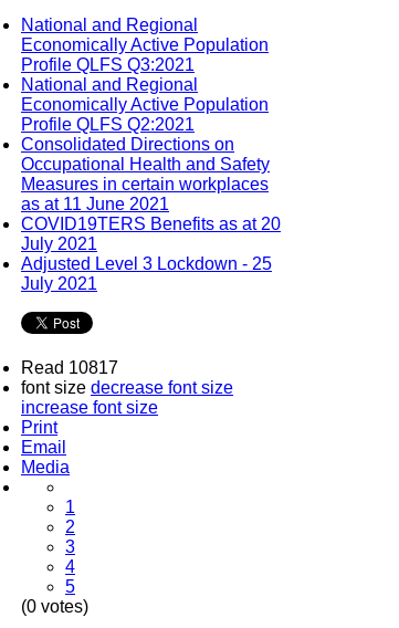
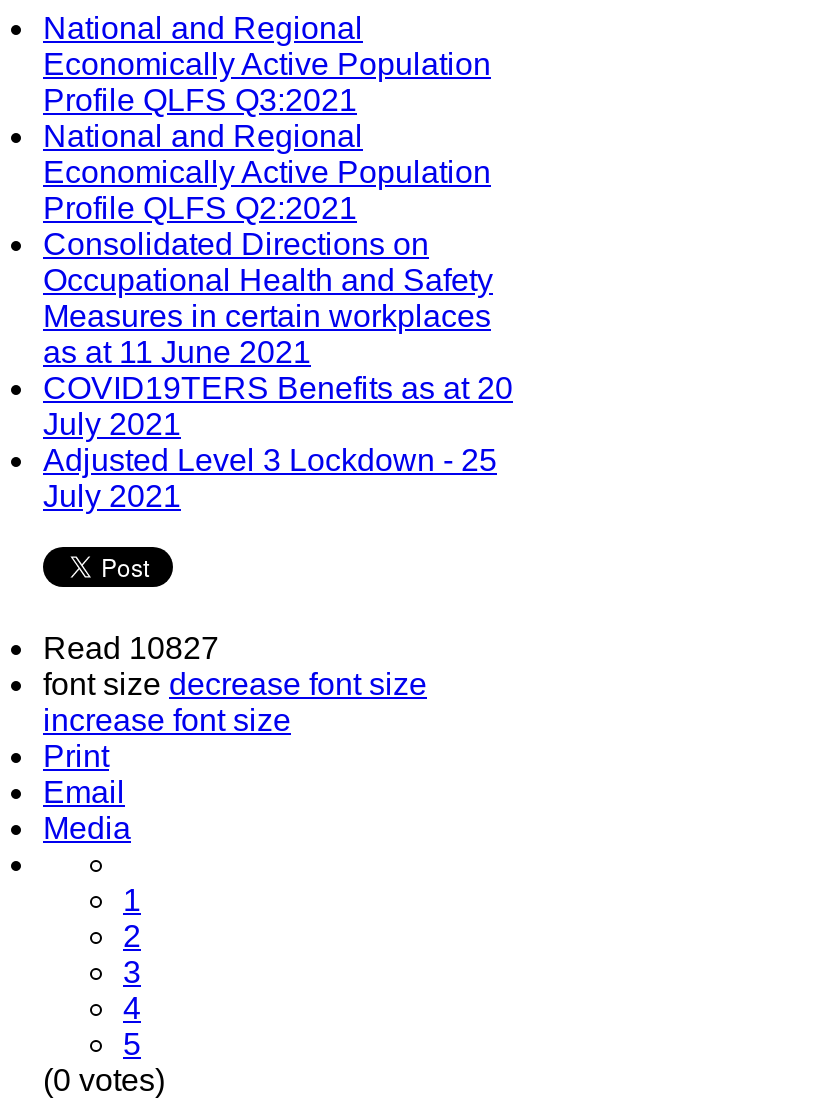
- Read 10817
+ Read 10827
